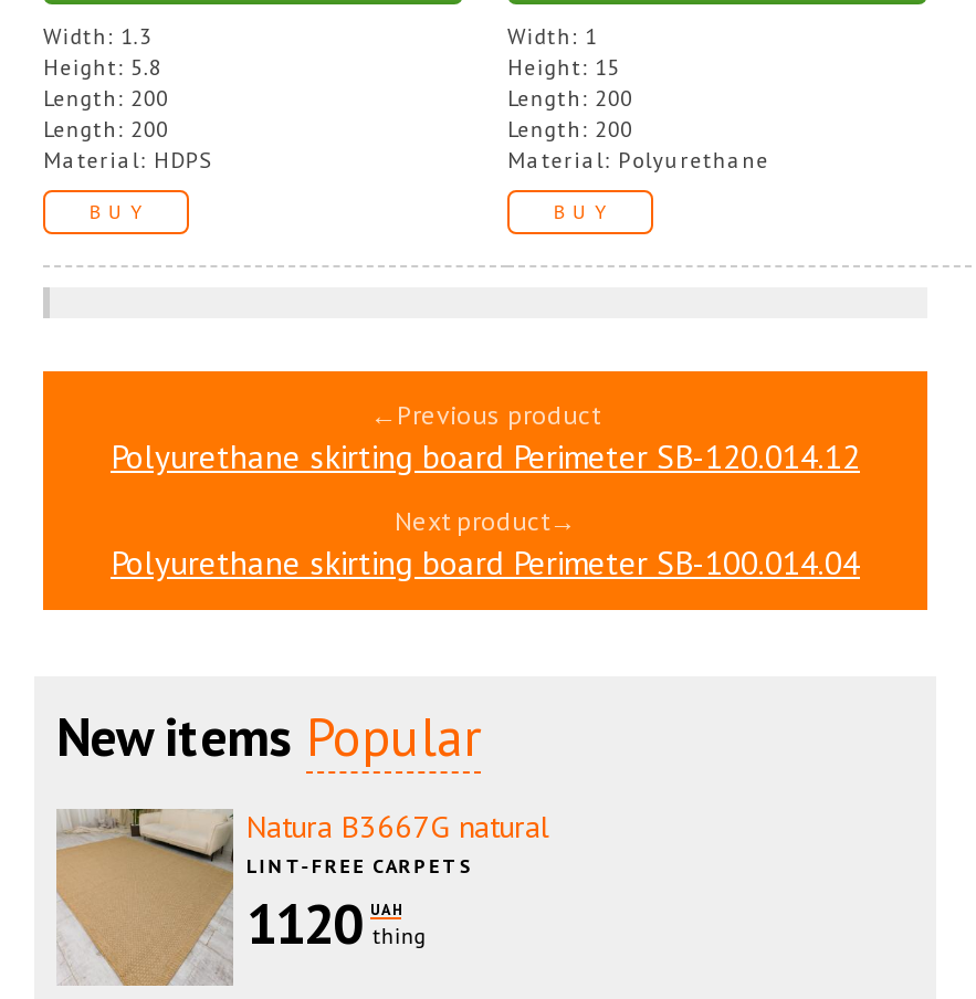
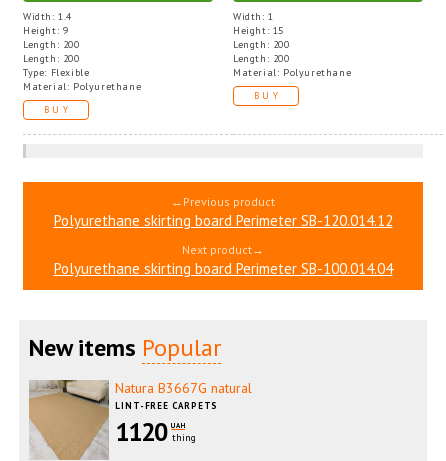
- Width: 1.3
+ Width: 1.4

- Height: 5.8
+ Height: 9

- Material: HDPS
+ Type: Flexible
+ Material: Polyurethane
